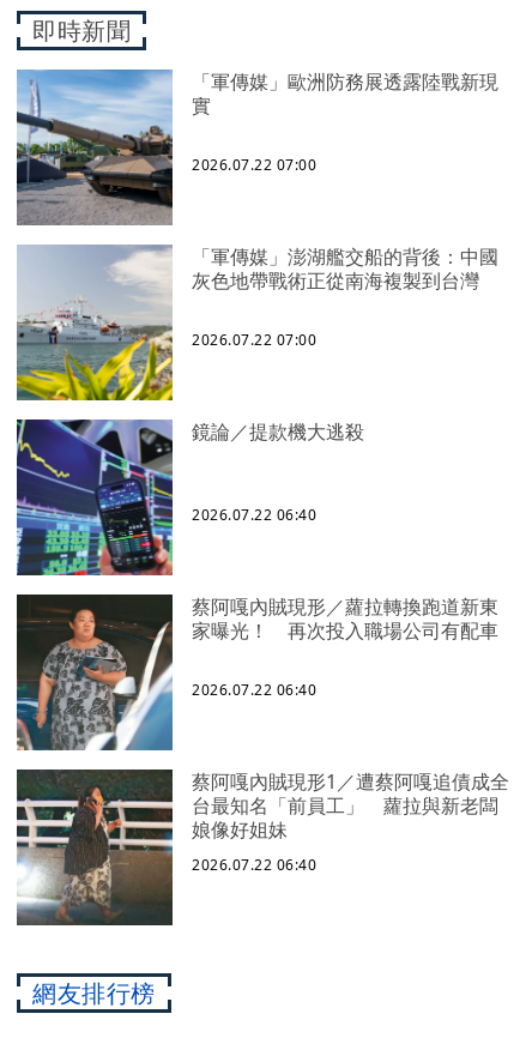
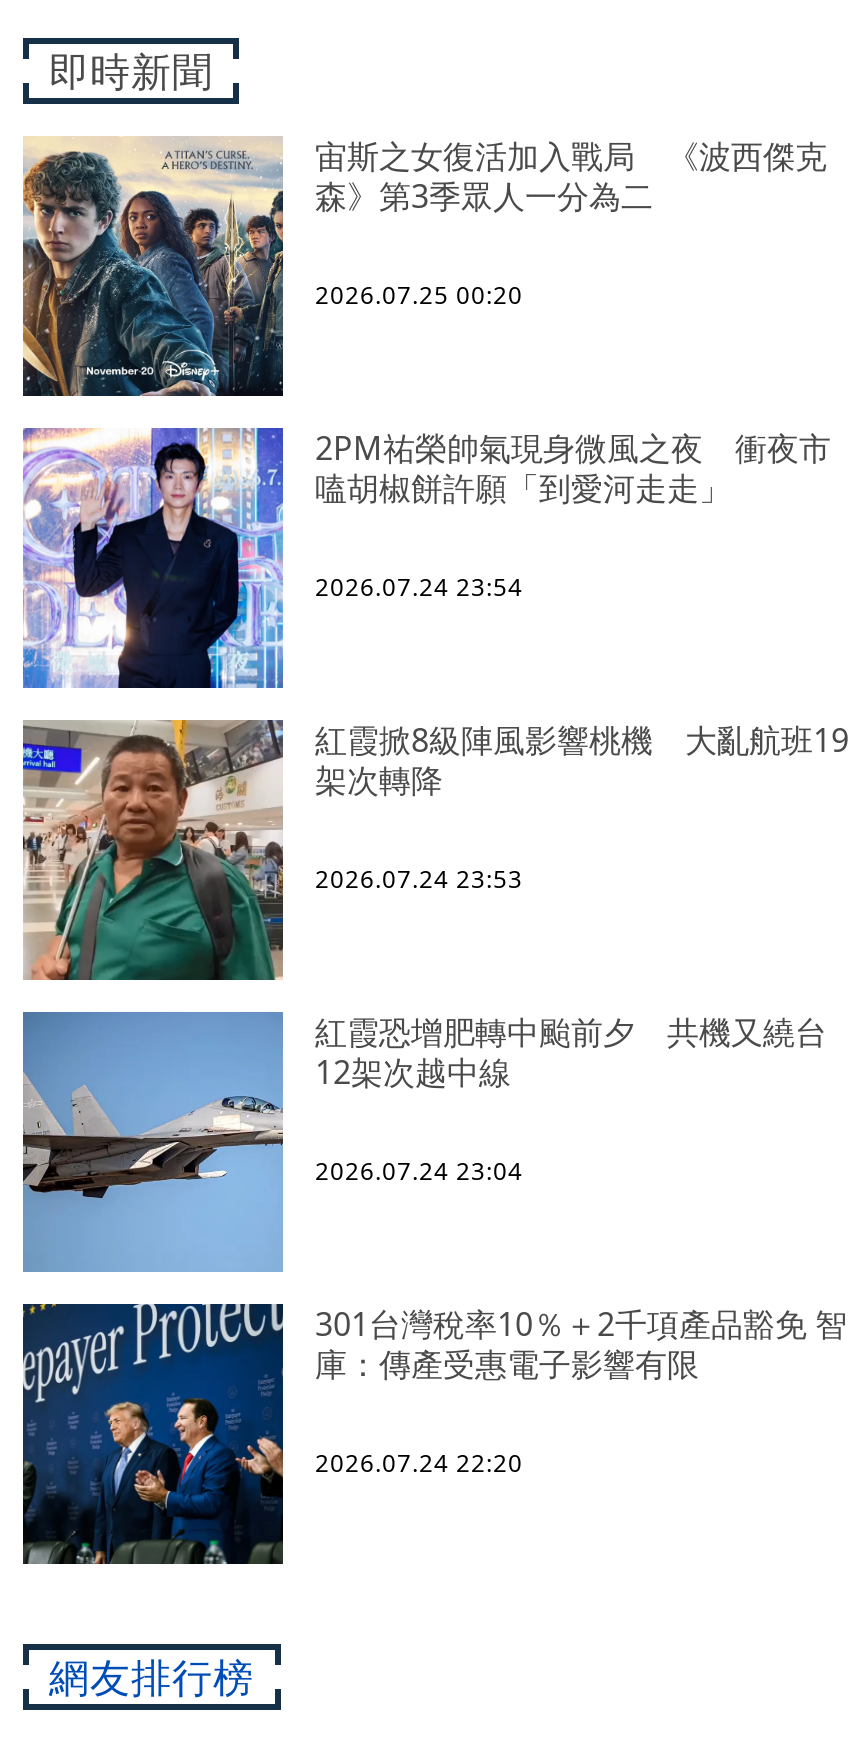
- [image]
- 「軍傳媒」歐洲防務展透露陸戰新現
- 實
+ [image]
+ 宙斯之女復活加入戰局 《波西傑克
+ 森》第3季眾人一分為二

- 2026.07.22 07:00
+ 2026.07.25 00:20

- [image]
- 「軍傳媒」澎湖艦交船的背後：中國
- 灰色地帶戰術正從南海複製到台灣
+ [image]
+ 2PM祐榮帥氣現身微風之夜 衝夜市
+ 嗑胡椒餅許願「到愛河走走」

- 2026.07.22 07:00
+ 2026.07.24 23:54

- [image]
- 鏡論／提款機大逃殺
+ [image]
+ 紅霞掀8級陣風影響桃機 大亂航班19
+ 架次轉降

- 2026.07.22 06:40
+ 2026.07.24 23:53

- [image]
- 蔡阿嘎內賊現形／蘿拉轉換跑道新東
- 家曝光！ 再次投入職場公司有配車
+ [image]
+ 紅霞恐增肥轉中颱前夕 共機又繞台
+ 12架次越中線

- 2026.07.22 06:40
+ 2026.07.24 23:04

- [image]
- 蔡阿嘎內賊現形1／遭蔡阿嘎追債成全
- 台最知名「前員工」 蘿拉與新老闆
- 娘像好姐妹
+ [image]
+ 301台灣稅率10％＋2千項產品豁免 智
+ 庫：傳產受惠電子影響有限

- 2026.07.22 06:40
+ 2026.07.24 22:20
